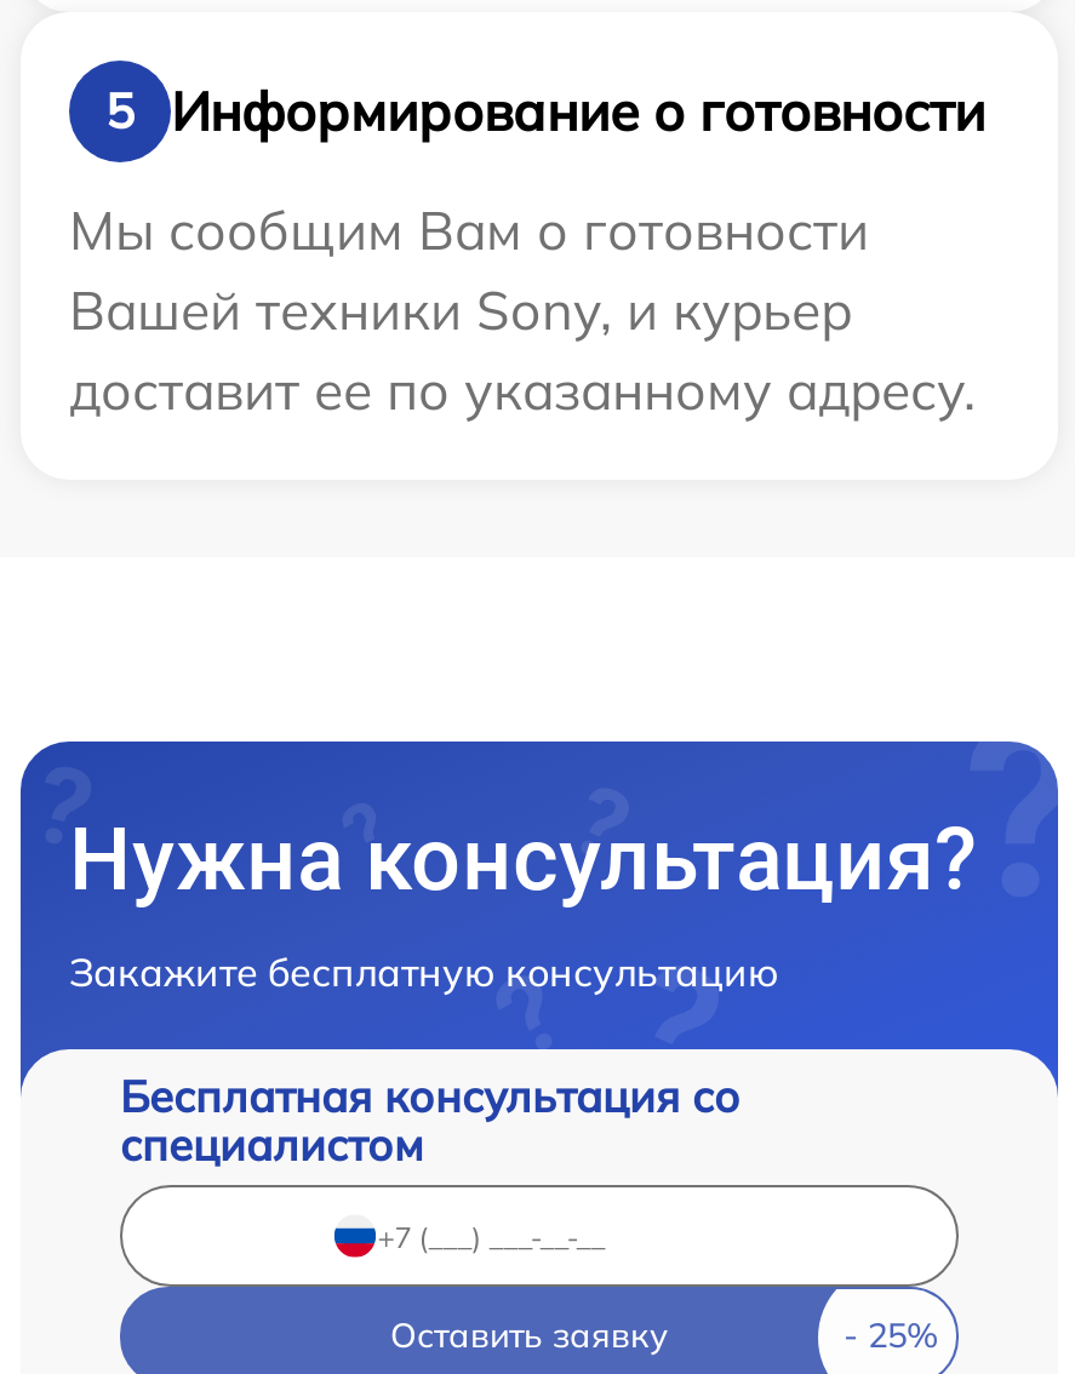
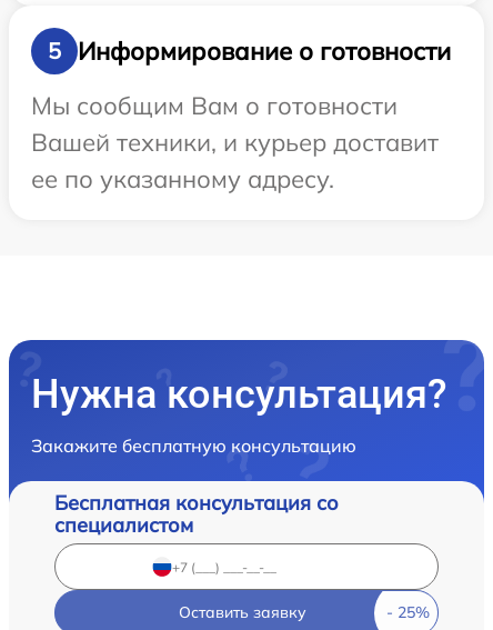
- Вашей техники Sony, и курьер
- доставит ее по указанному адресу.
+ Вашей техники, и курьер доставит
+ ее по указанному адресу.
